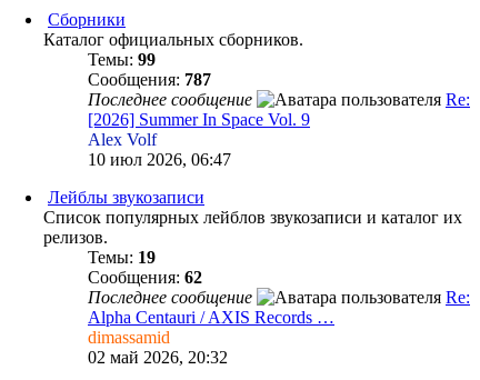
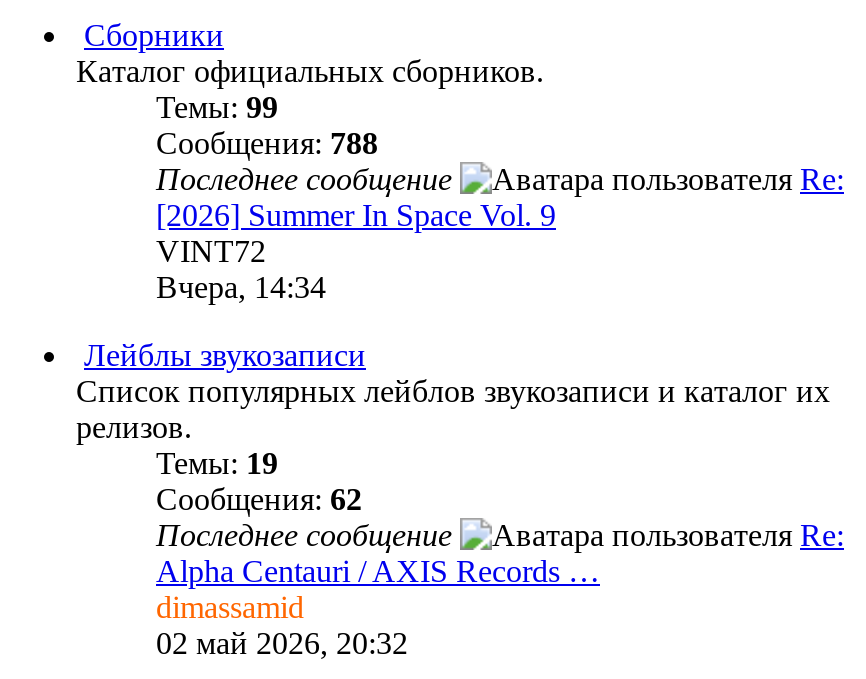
- Сообщения: 787
+ Сообщения: 788

- Alex Volf
- 10 июл 2026, 06:47
+ VINT72
+ Вчера, 14:34
